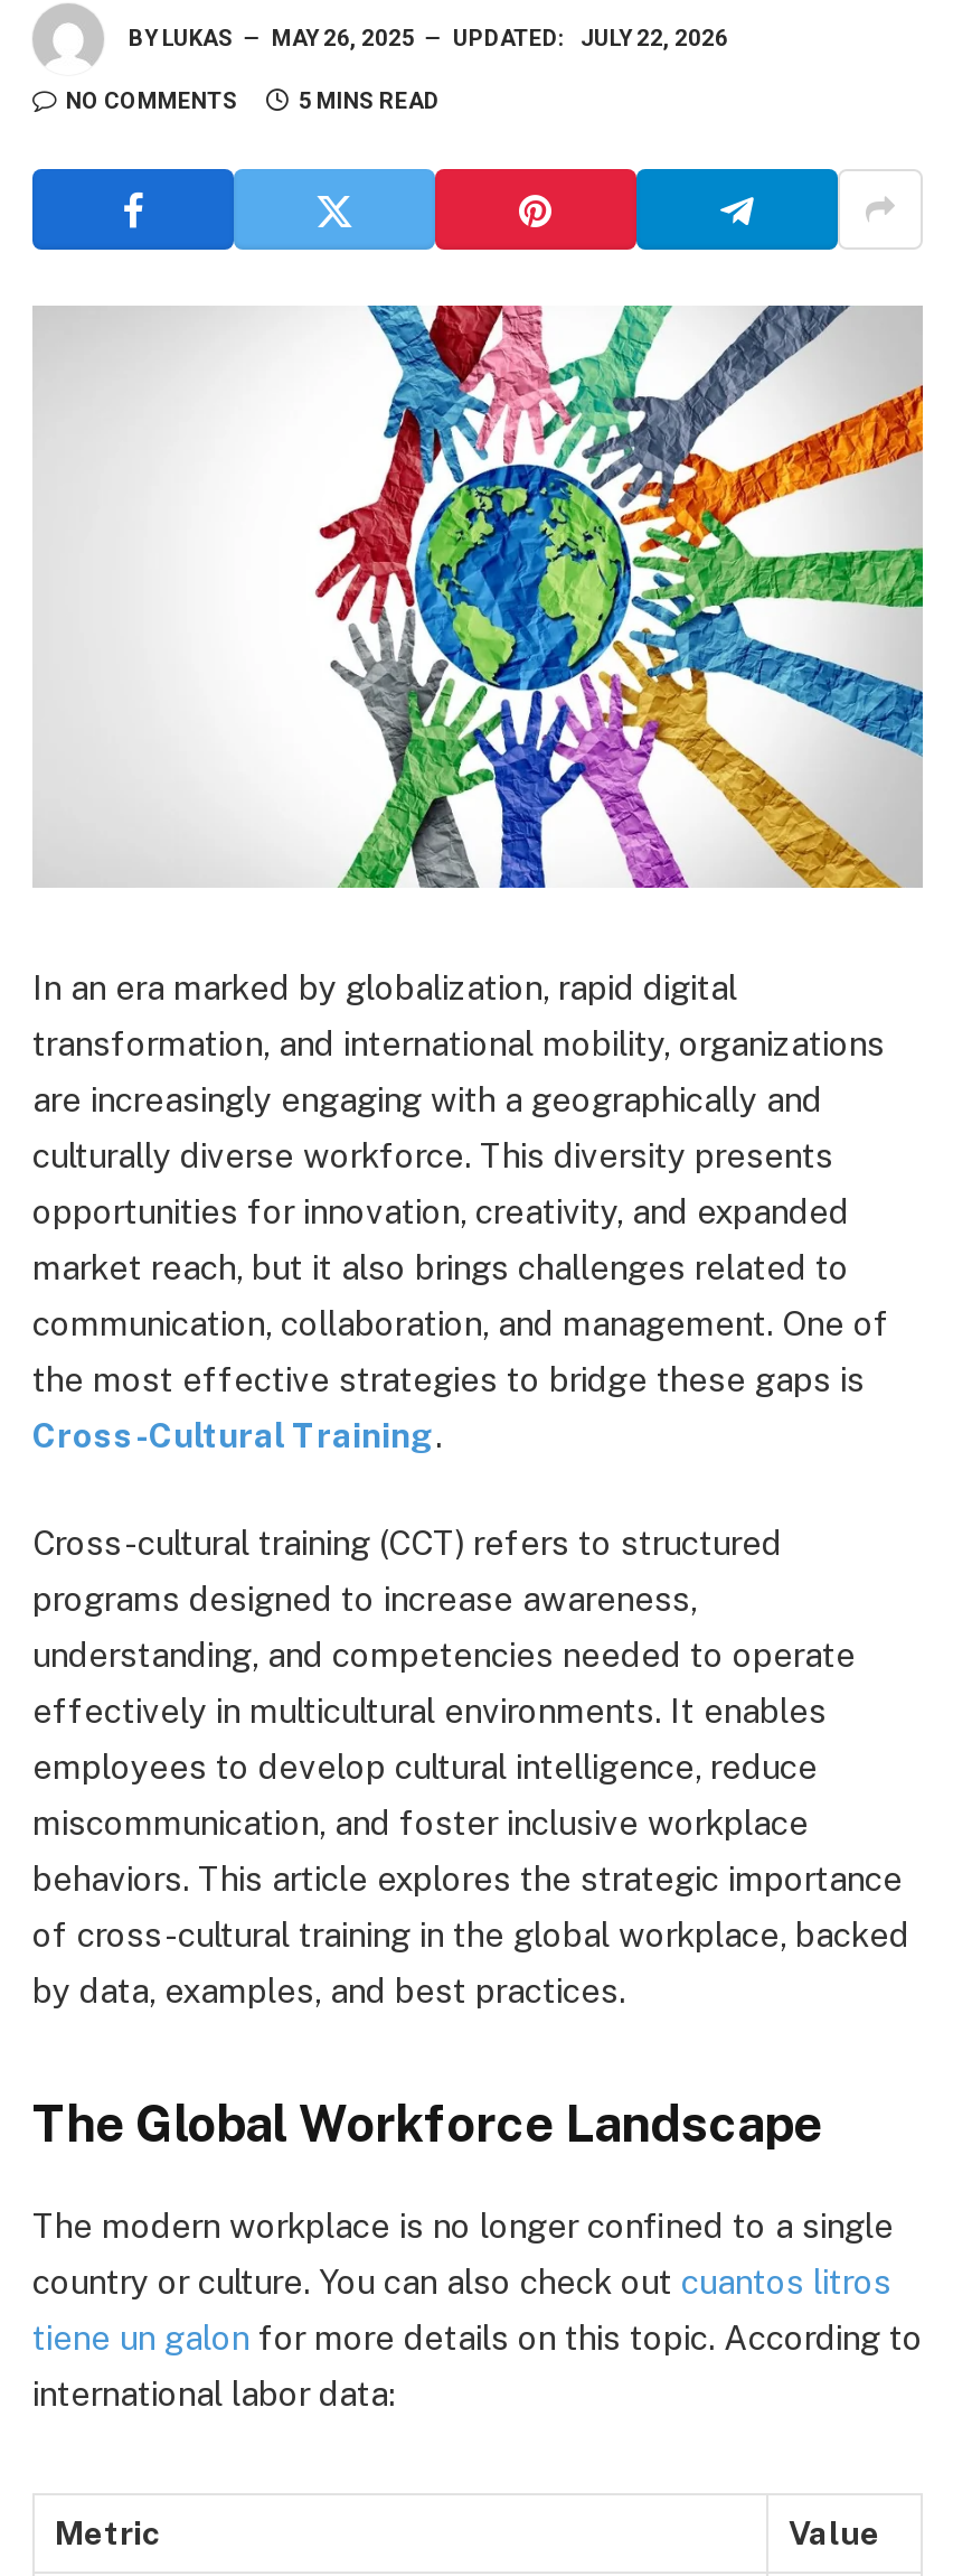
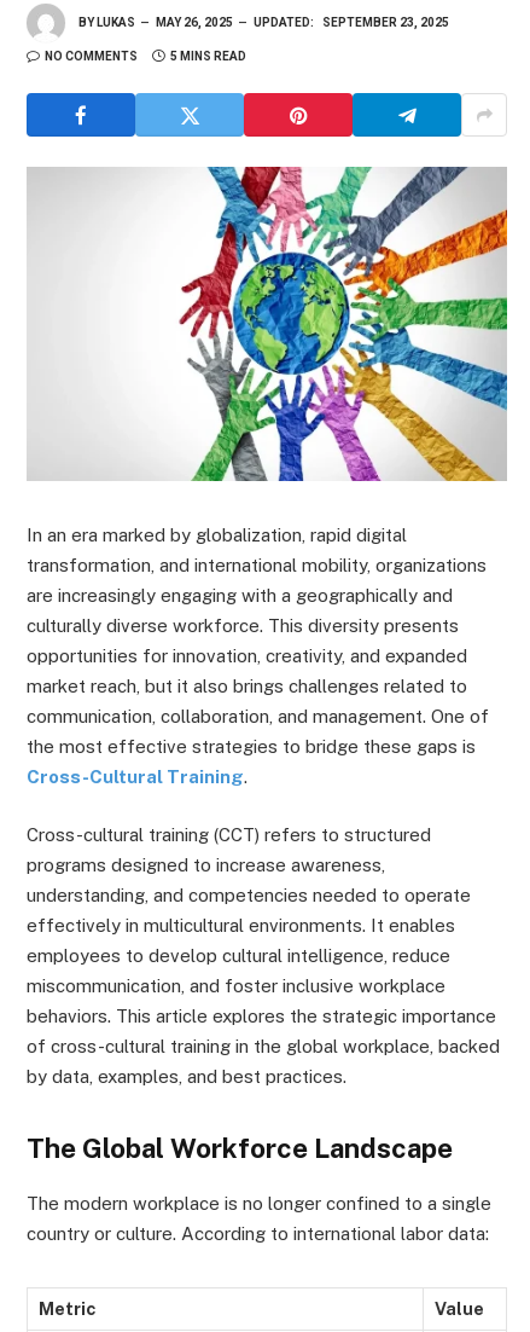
- BY LUKAS MAY 26, 2025 UPDATED: JULY 22, 2026
+ BY LUKAS MAY 26, 2025 UPDATED: SEPTEMBER 23, 2025

- country or culture. You can also check out cuantos litros
- tiene un galon for more details on this topic. According to
- international labor data:
+ country or culture. According to international labor data:
